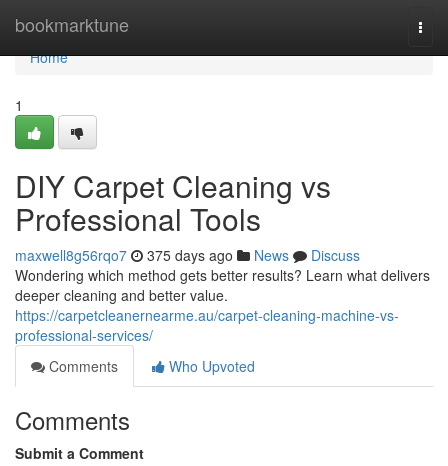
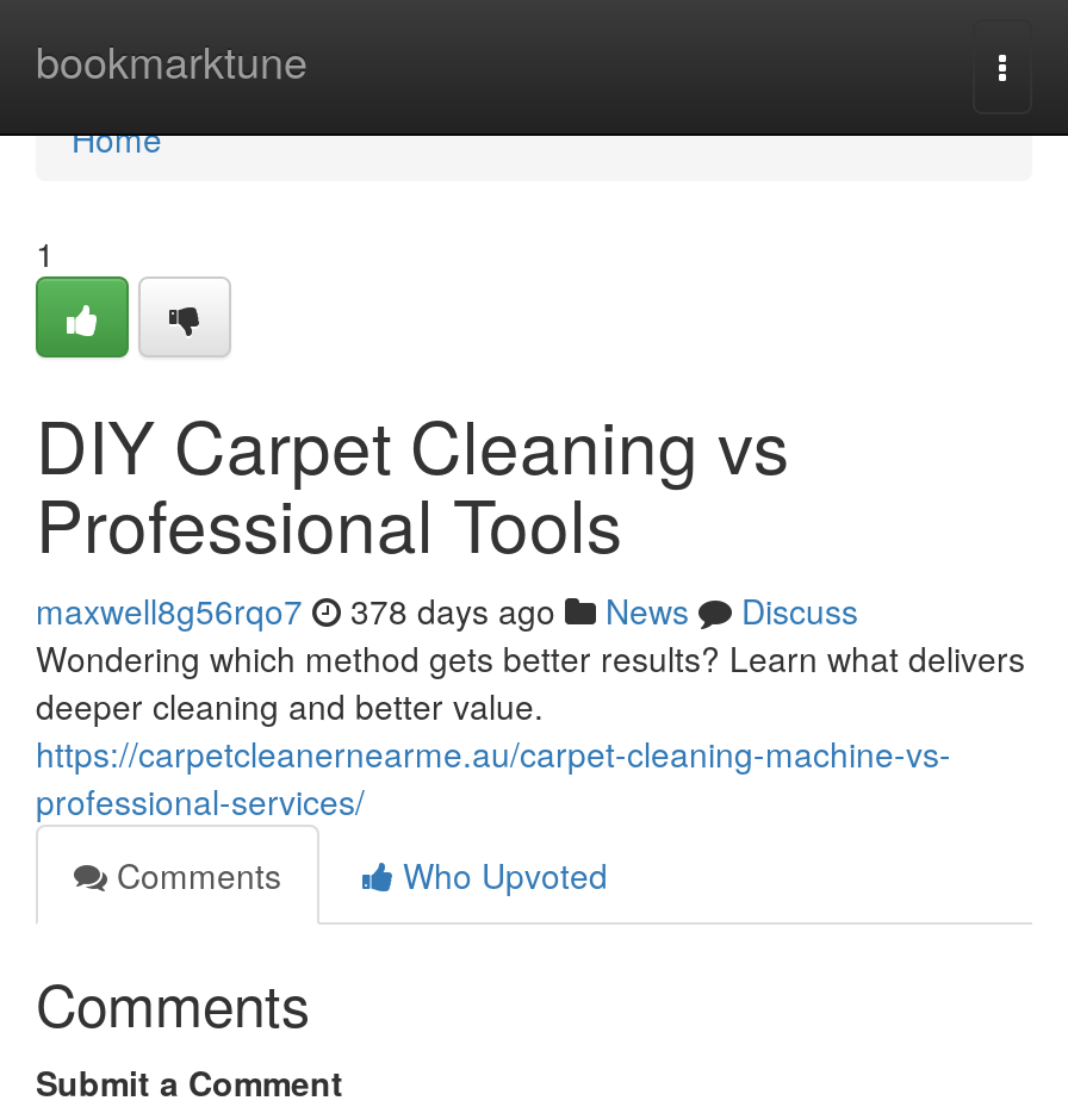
- maxwell8g56rqo7 375 days ago News Discuss
+ maxwell8g56rqo7 378 days ago News Discuss
